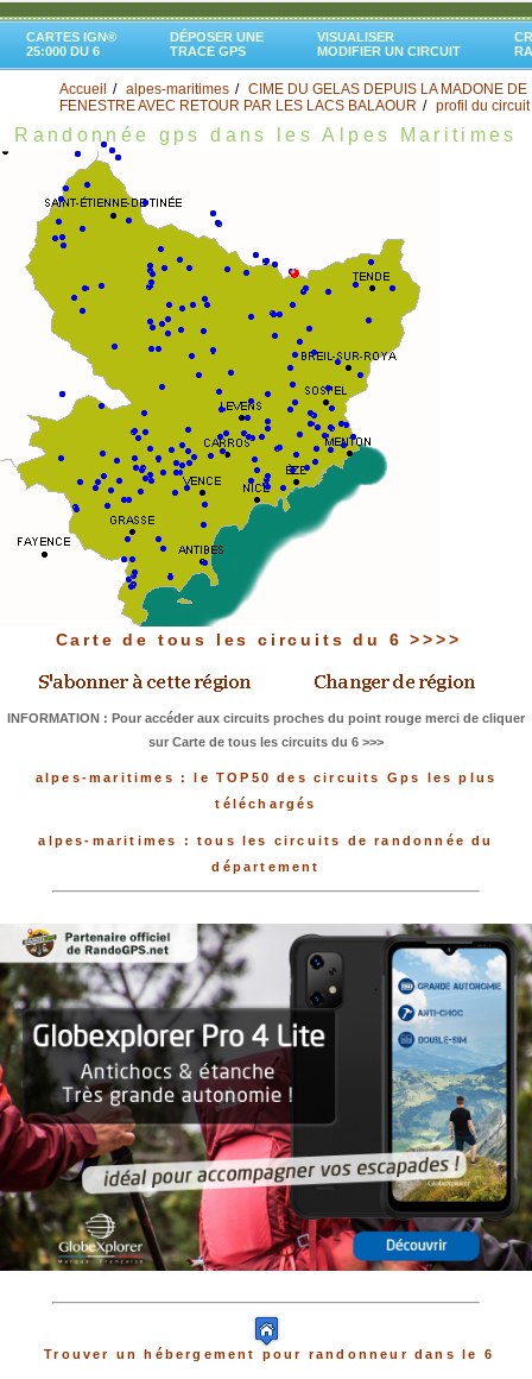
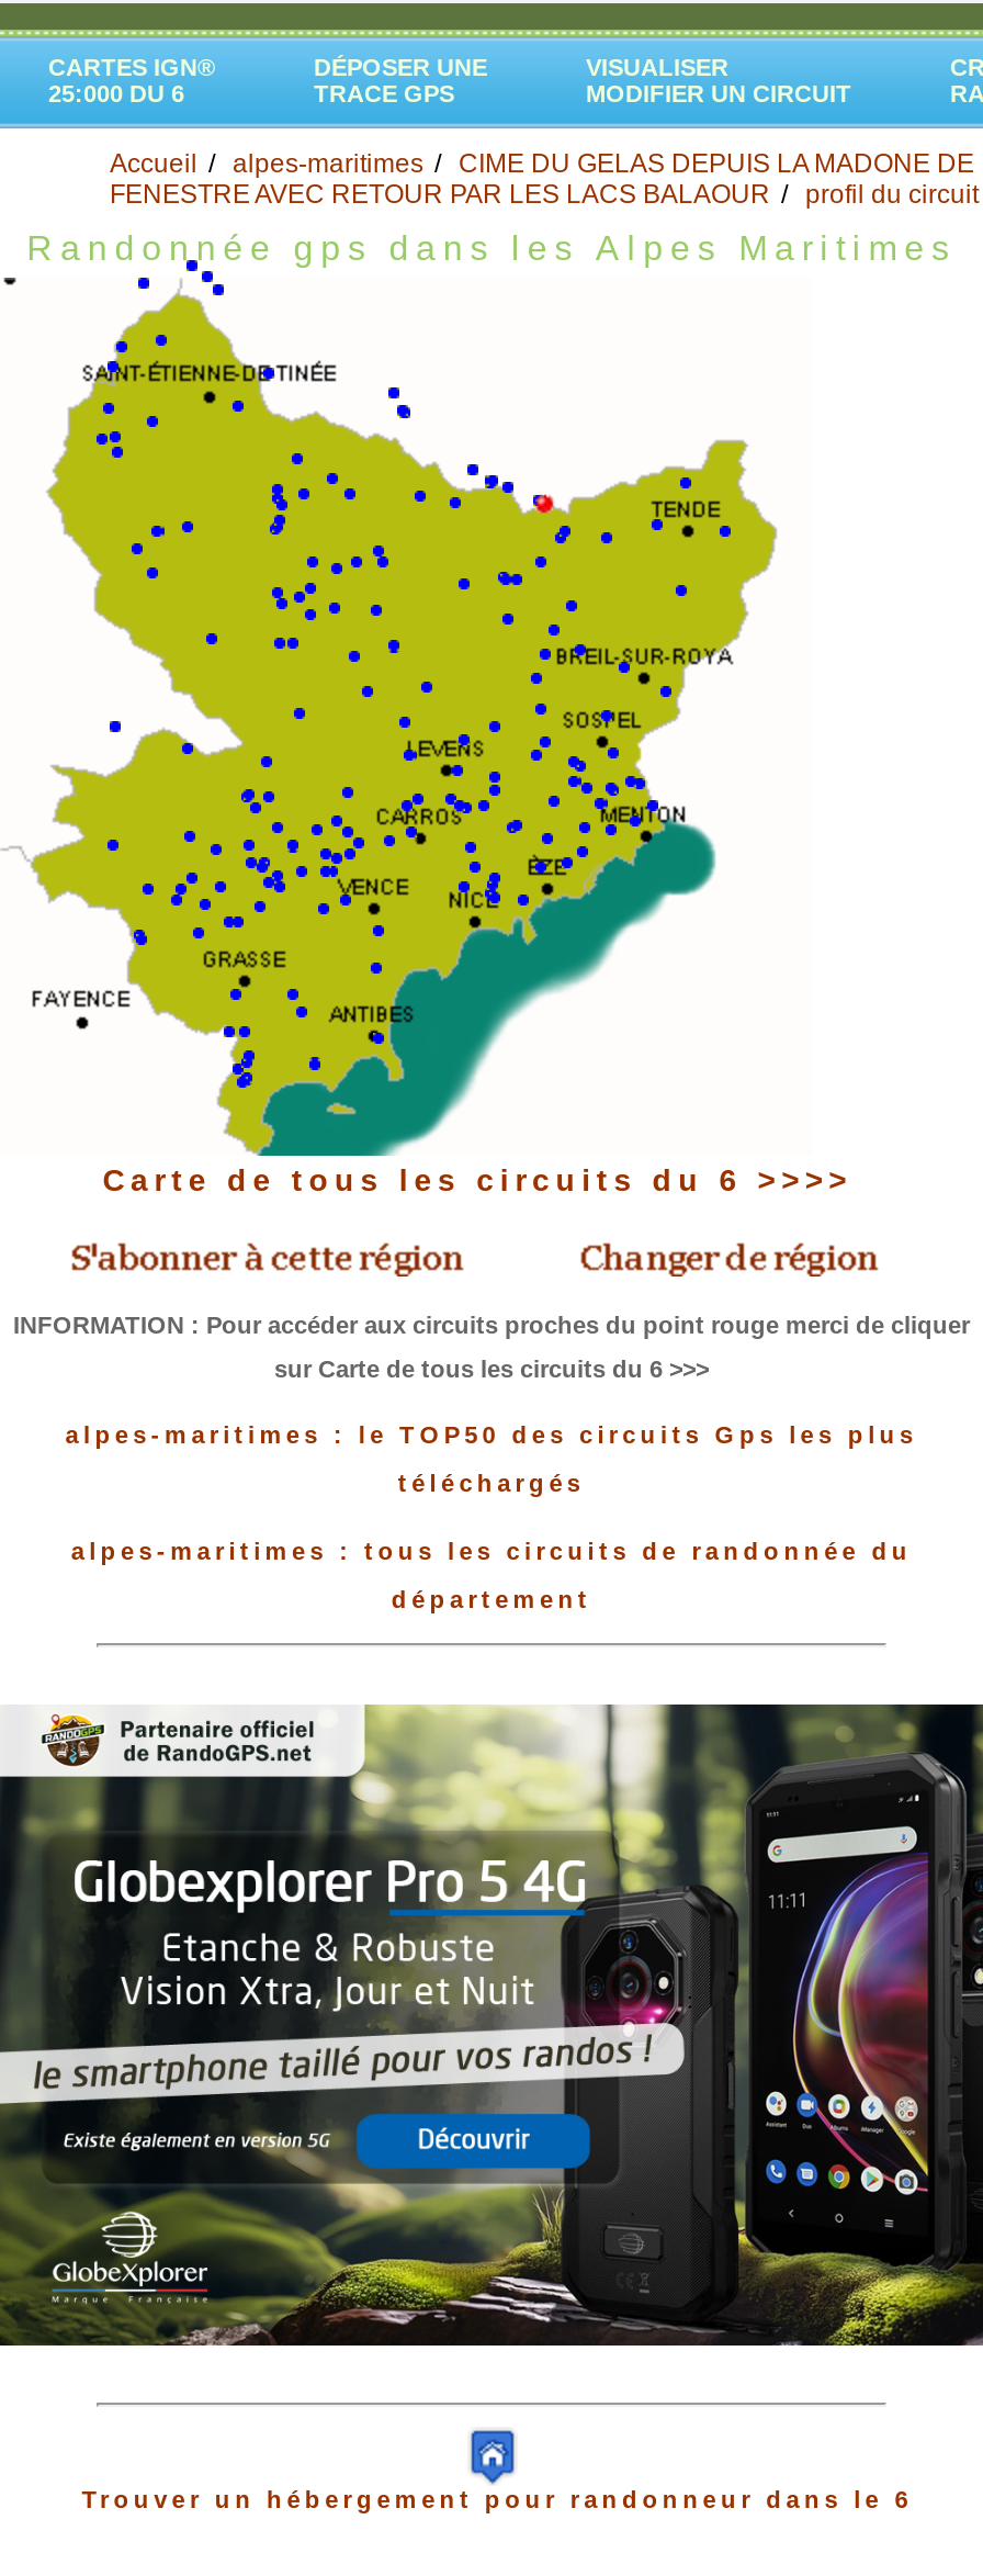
- [image]
+ [image]
